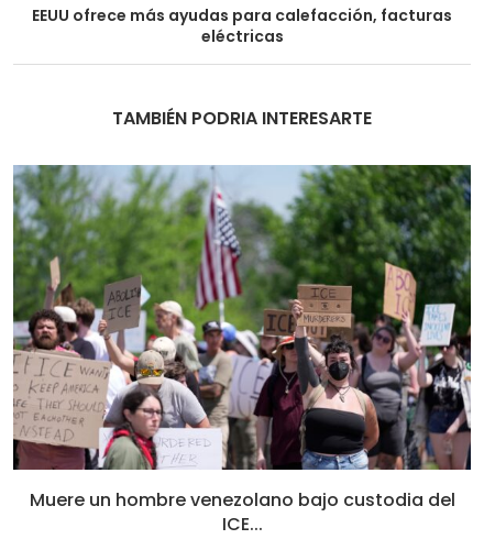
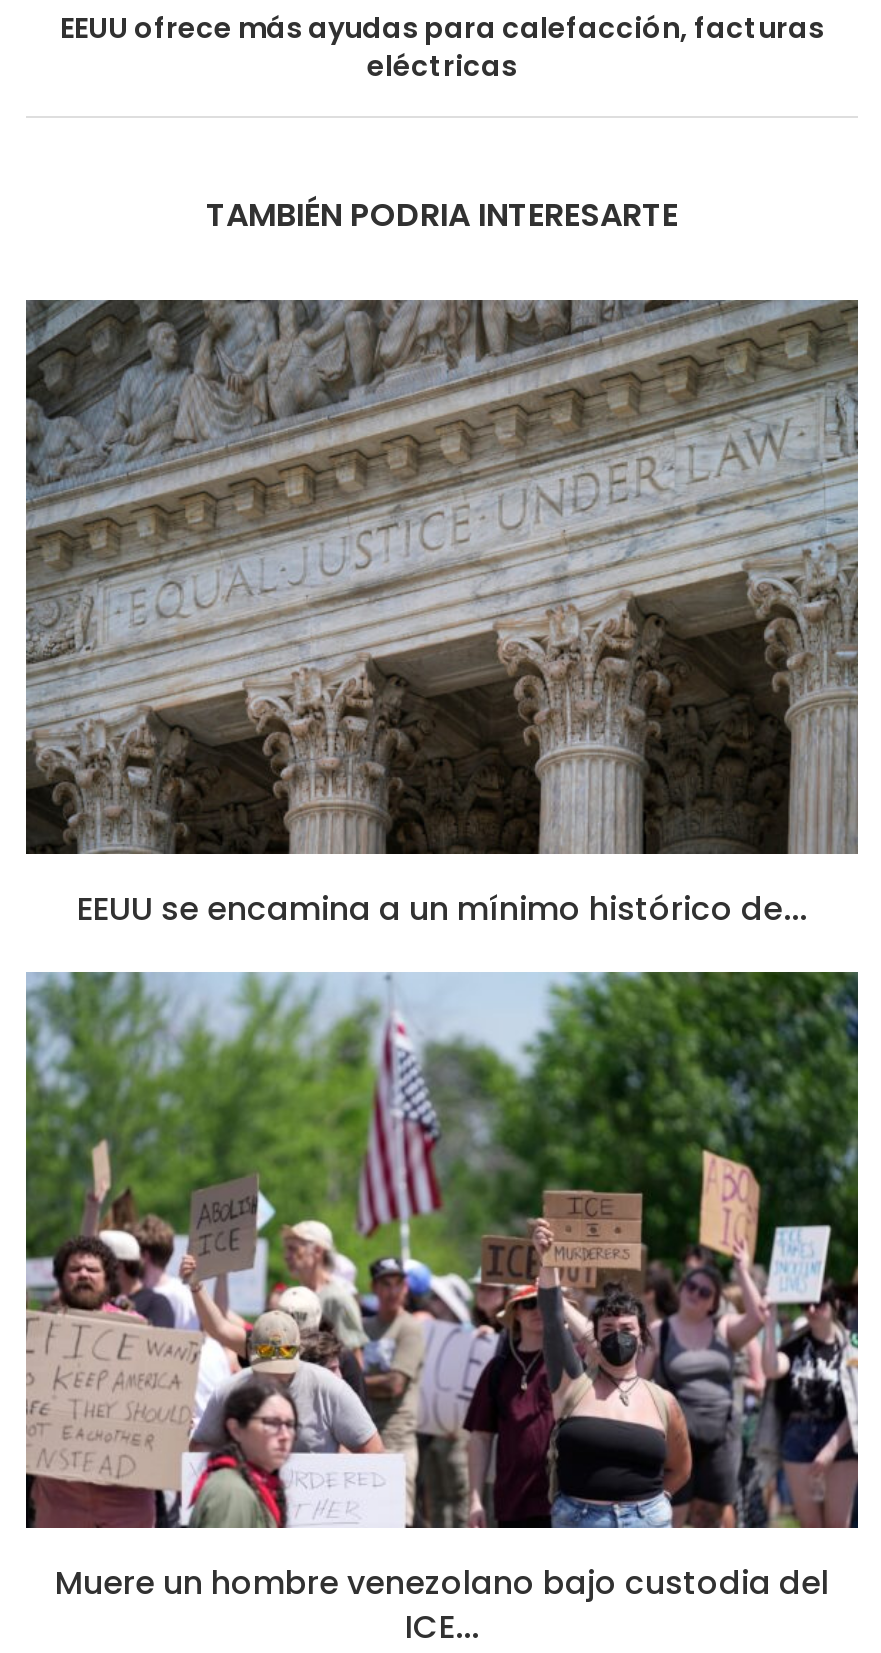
+ [image]
+ EEUU se encamina a un mínimo histórico de...
